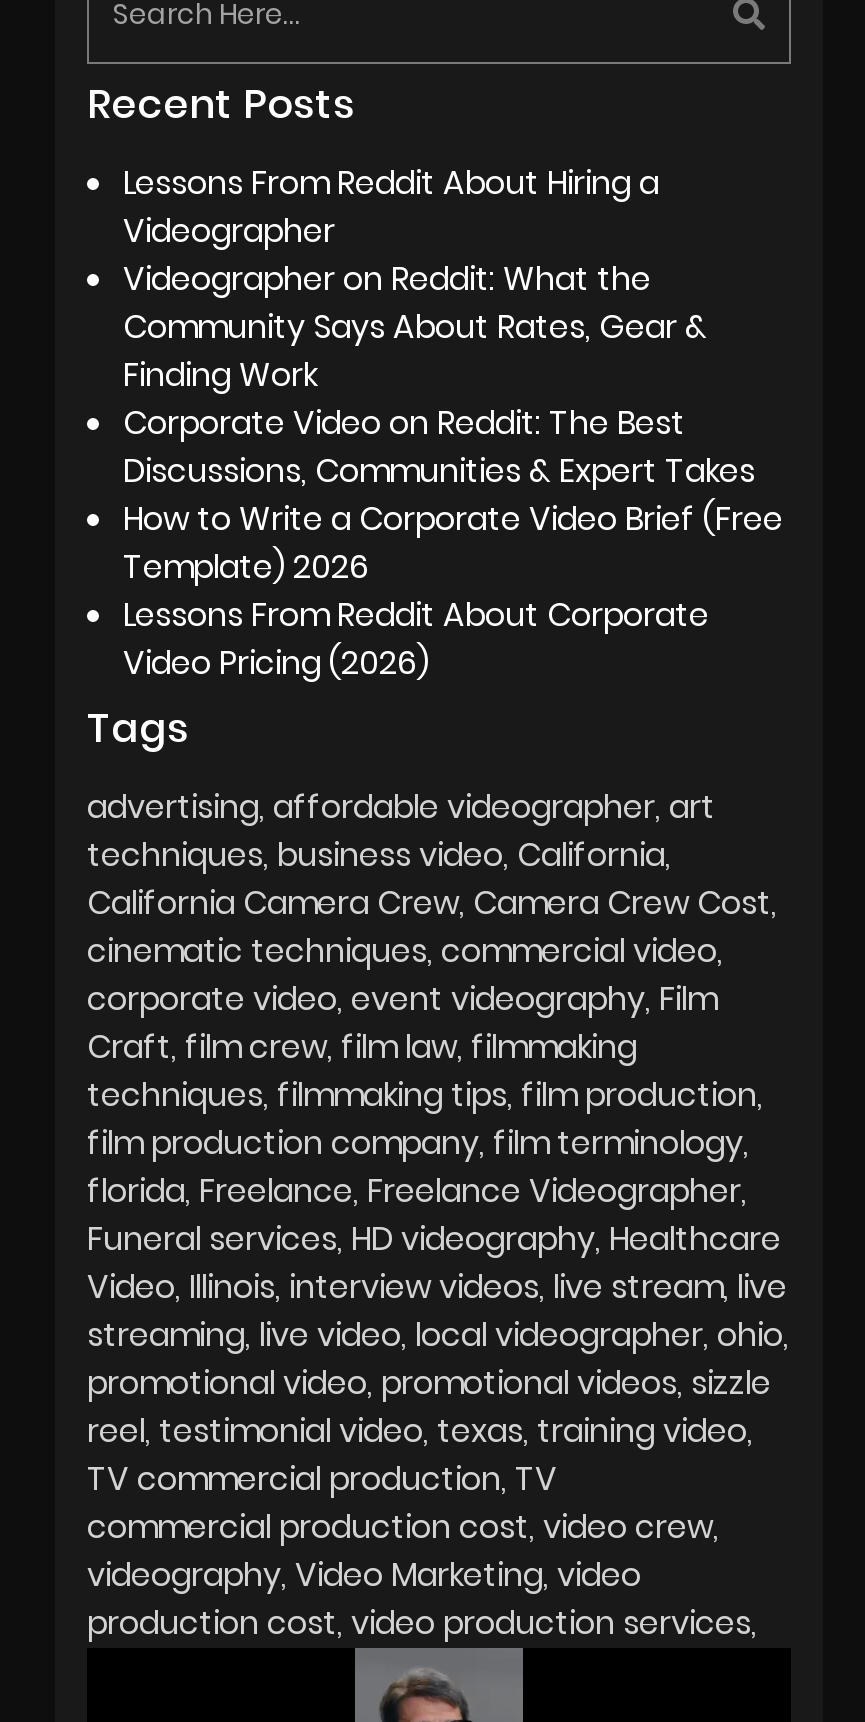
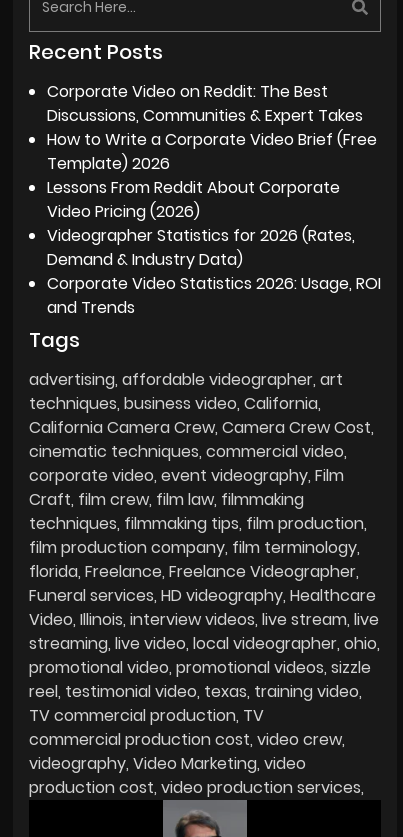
- Lessons From Reddit About Hiring a
- Videographer
- Videographer on Reddit: What the
- Community Says About Rates, Gear &
- Finding Work

moved up: Corporate Video on Reddit: The Best | Discussions, Communities & Expert Takes | How to Write a Corporate Video Brief (Free | Template) 2026 | Lessons From Reddit About Corporate | Video Pricing (2026)

+ Videographer Statistics for 2026 (Rates,
+ Demand & Industry Data)
+ Corporate Video Statistics 2026: Usage, ROI
+ and Trends
